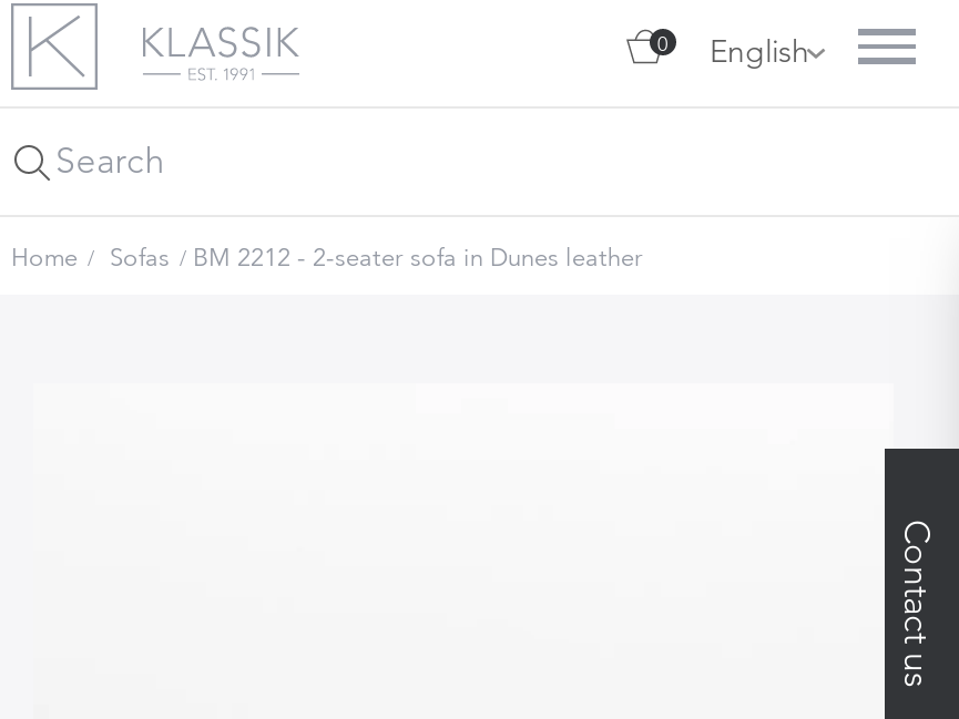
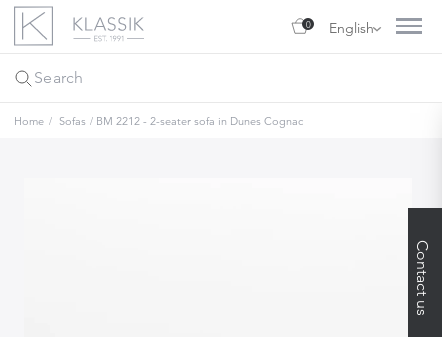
- BM 2212 - 2-seater sofa in Dunes leather
+ BM 2212 - 2-seater sofa in Dunes Cognac
